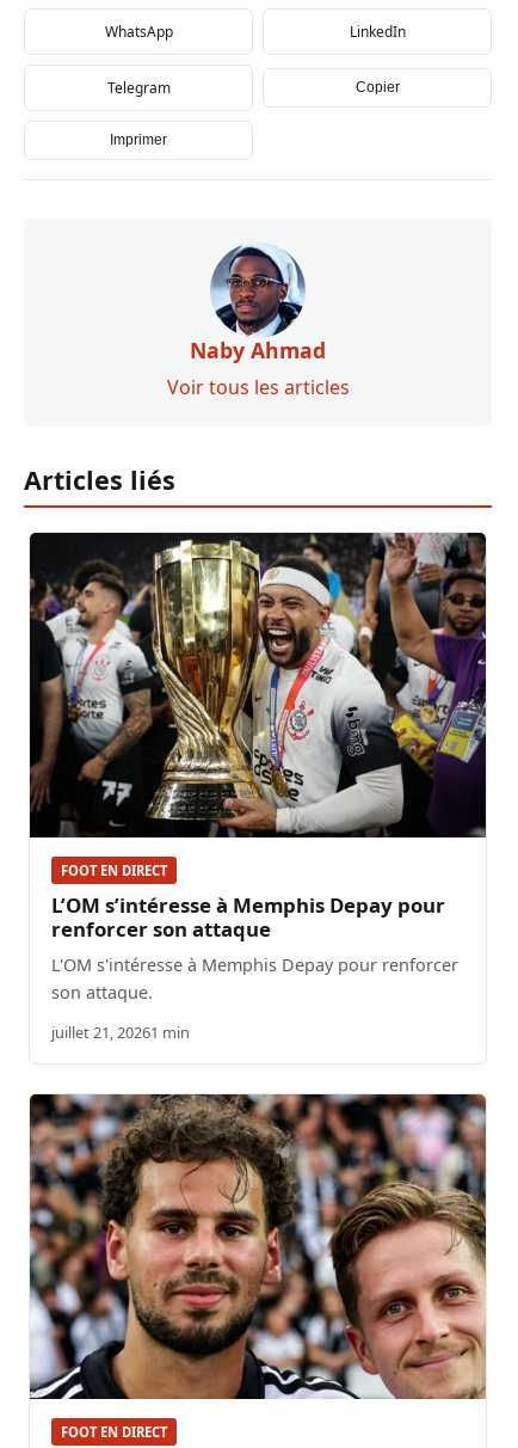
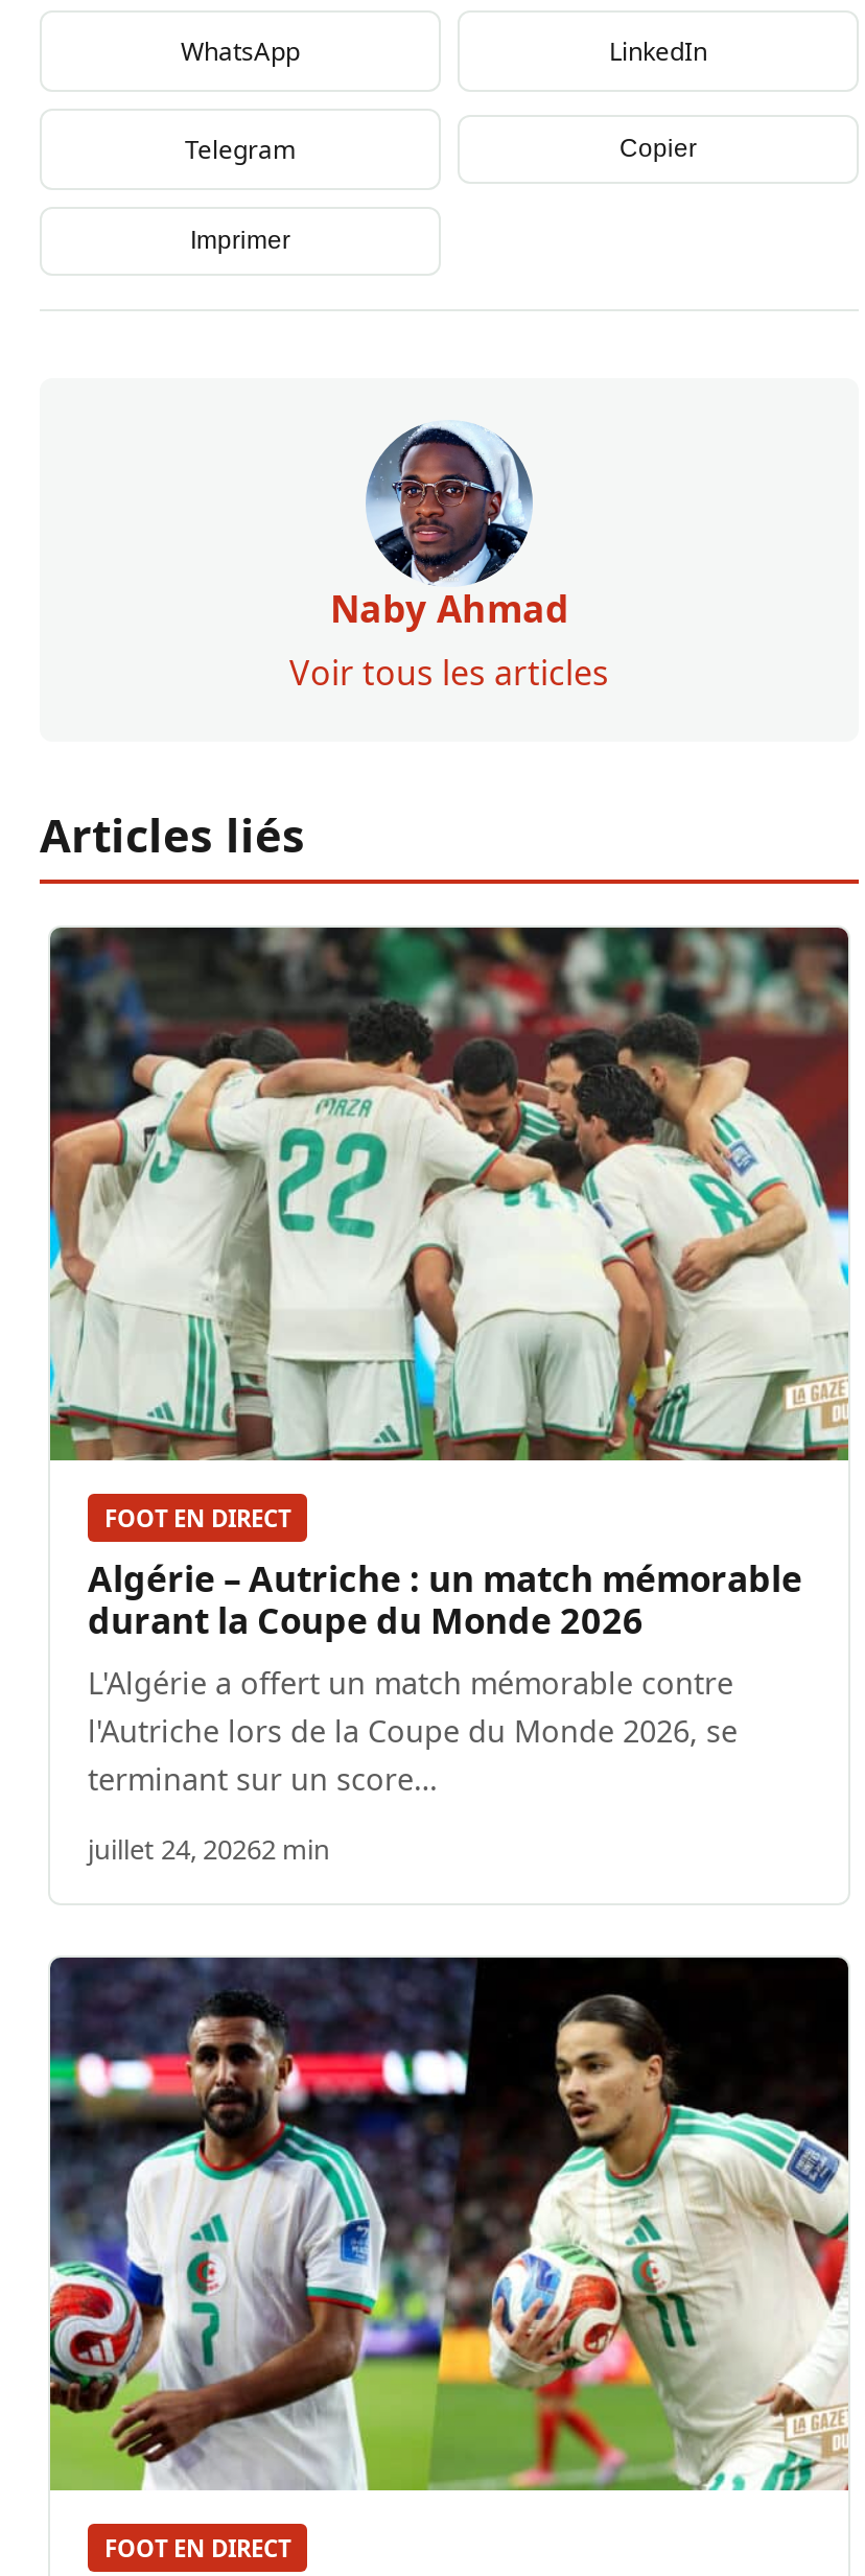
- [image]
+ [image]

- L’OM s’intéresse à Memphis Depay pour
- renforcer son attaque
- L'OM s'intéresse à Memphis Depay pour renforcer
- son attaque.
+ Algérie – Autriche : un match mémorable
+ durant la Coupe du Monde 2026
+ L'Algérie a offert un match mémorable contre
+ l'Autriche lors de la Coupe du Monde 2026, se
+ terminant sur un score…

- juillet 21, 20261 min
+ juillet 24, 20262 min

- [image]
+ [image]
